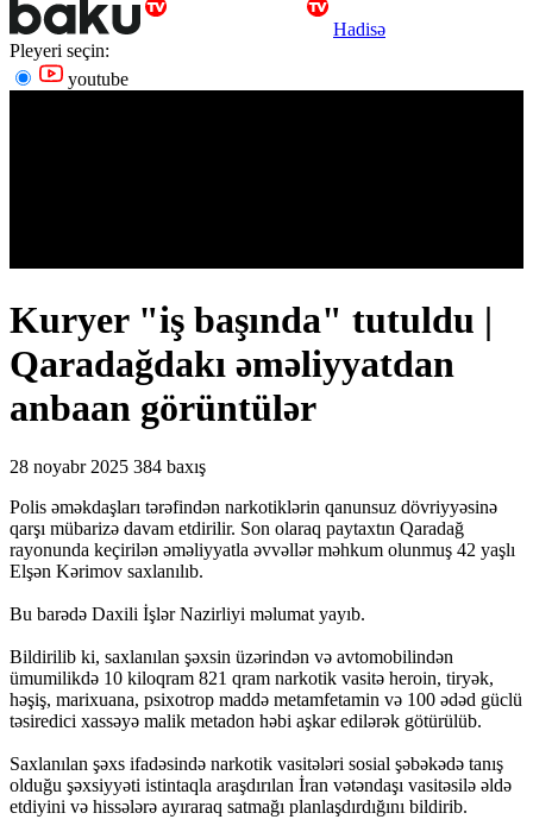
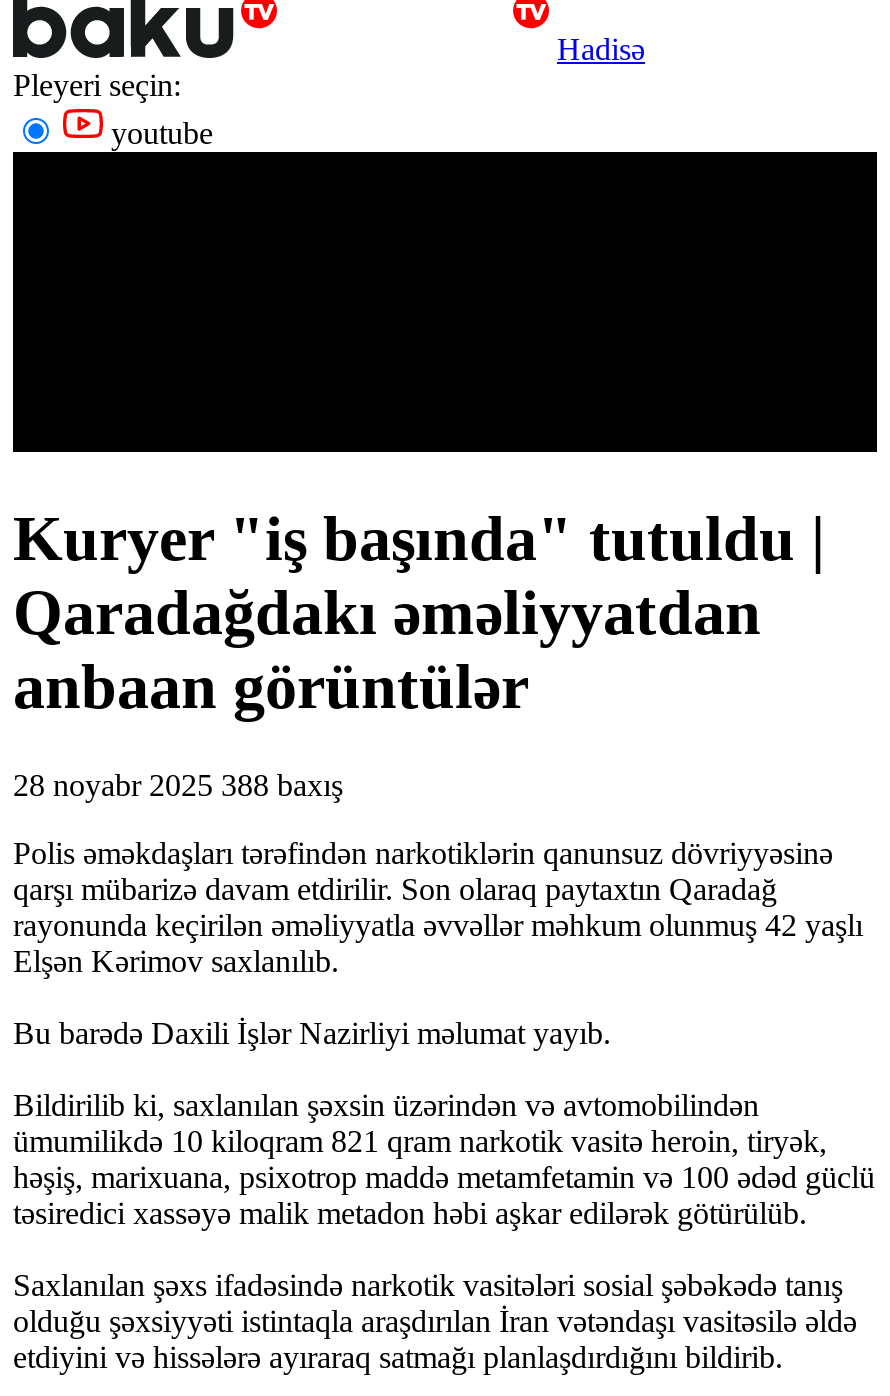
- 28 noyabr 2025 384 baxış
+ 28 noyabr 2025 388 baxış
